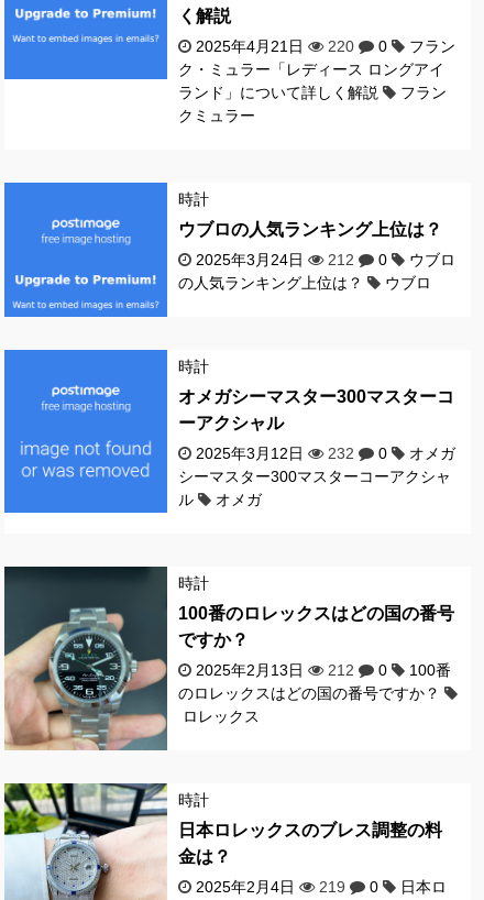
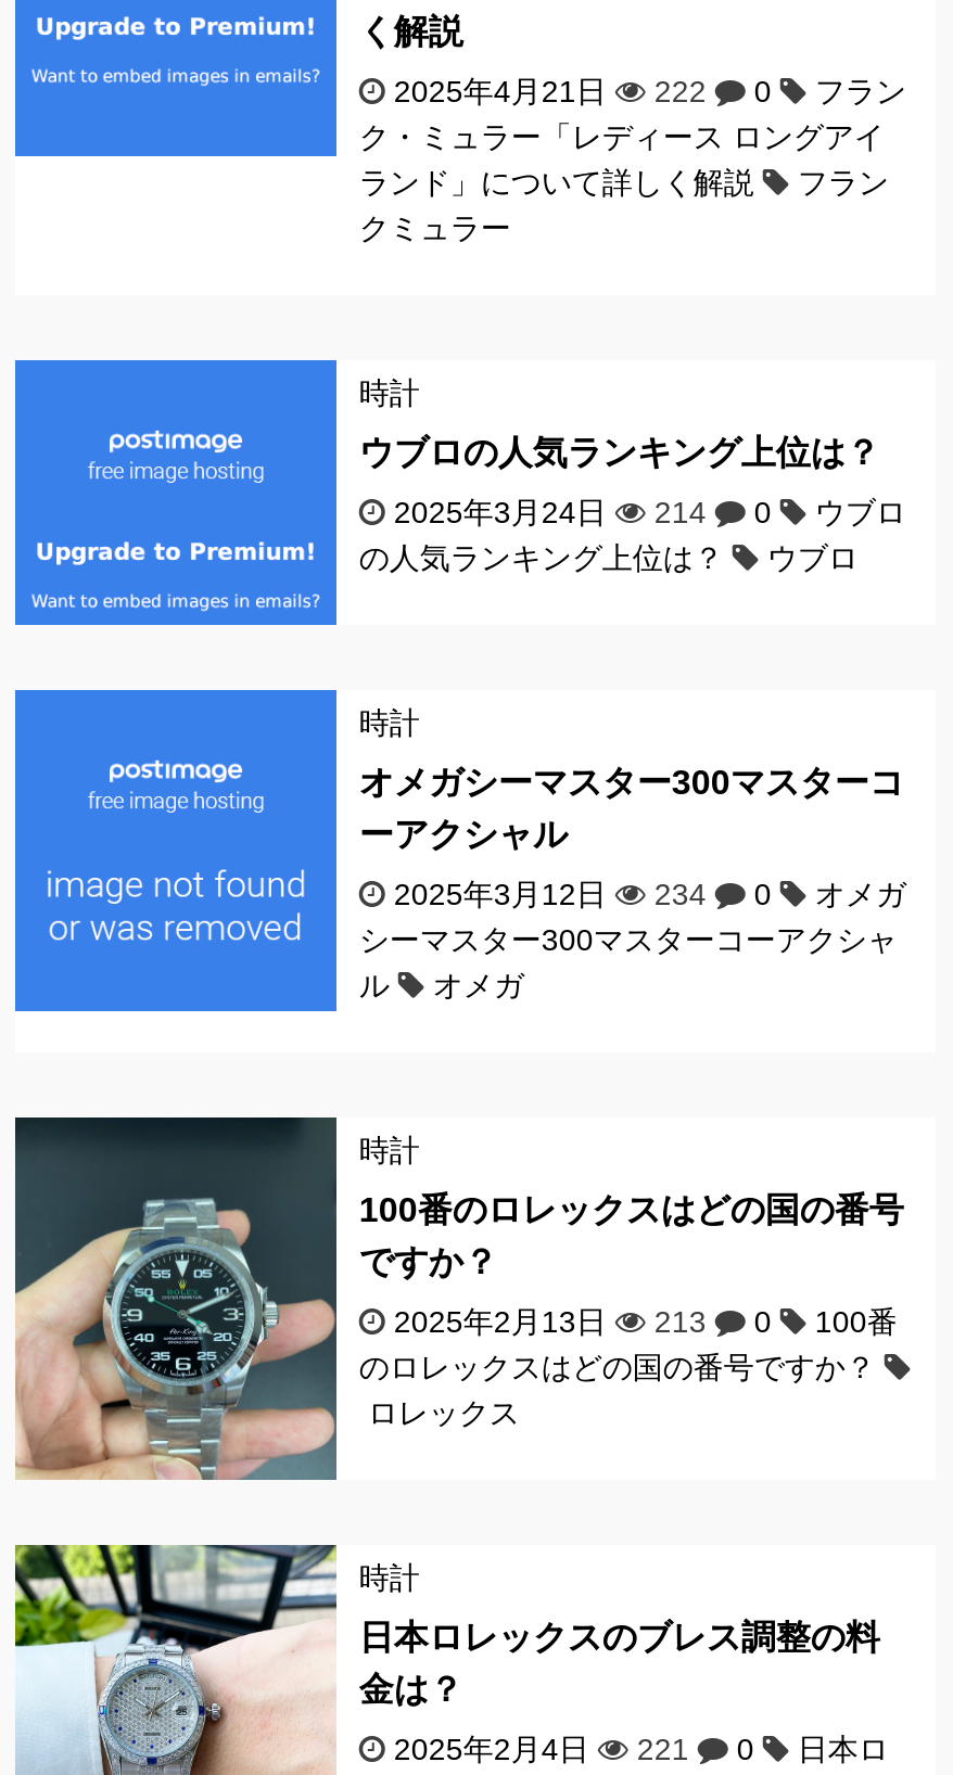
- 2025年4月21日 220 0 フラン
+ 2025年4月21日 222 0 フラン

- 2025年3月24日 212 0 ウブロ
+ 2025年3月24日 214 0 ウブロ

- 2025年3月12日 232 0 オメガ
+ 2025年3月12日 234 0 オメガ

- 2025年2月13日 212 0 100番
+ 2025年2月13日 213 0 100番

- 2025年2月4日 219 0 日本ロ
+ 2025年2月4日 221 0 日本ロ
